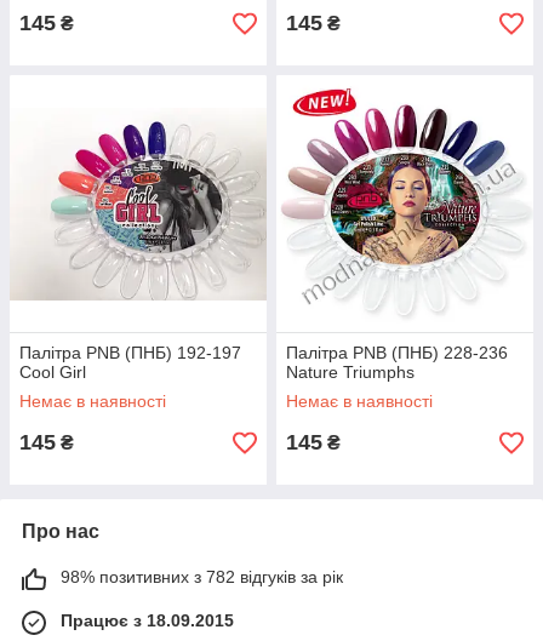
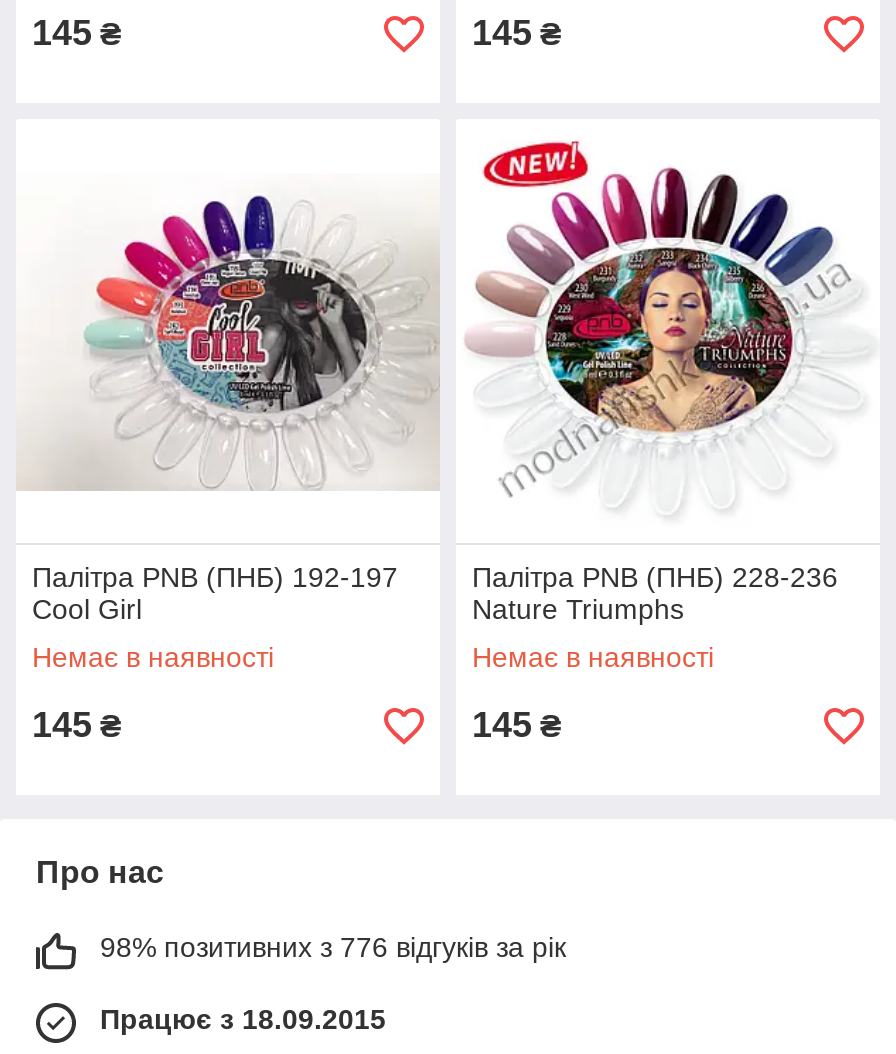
- 98% позитивних з 782 відгуків за рік
+ 98% позитивних з 776 відгуків за рік
